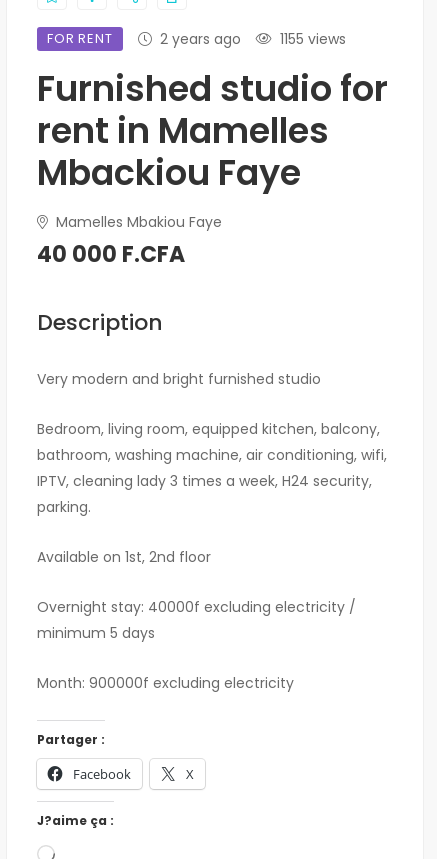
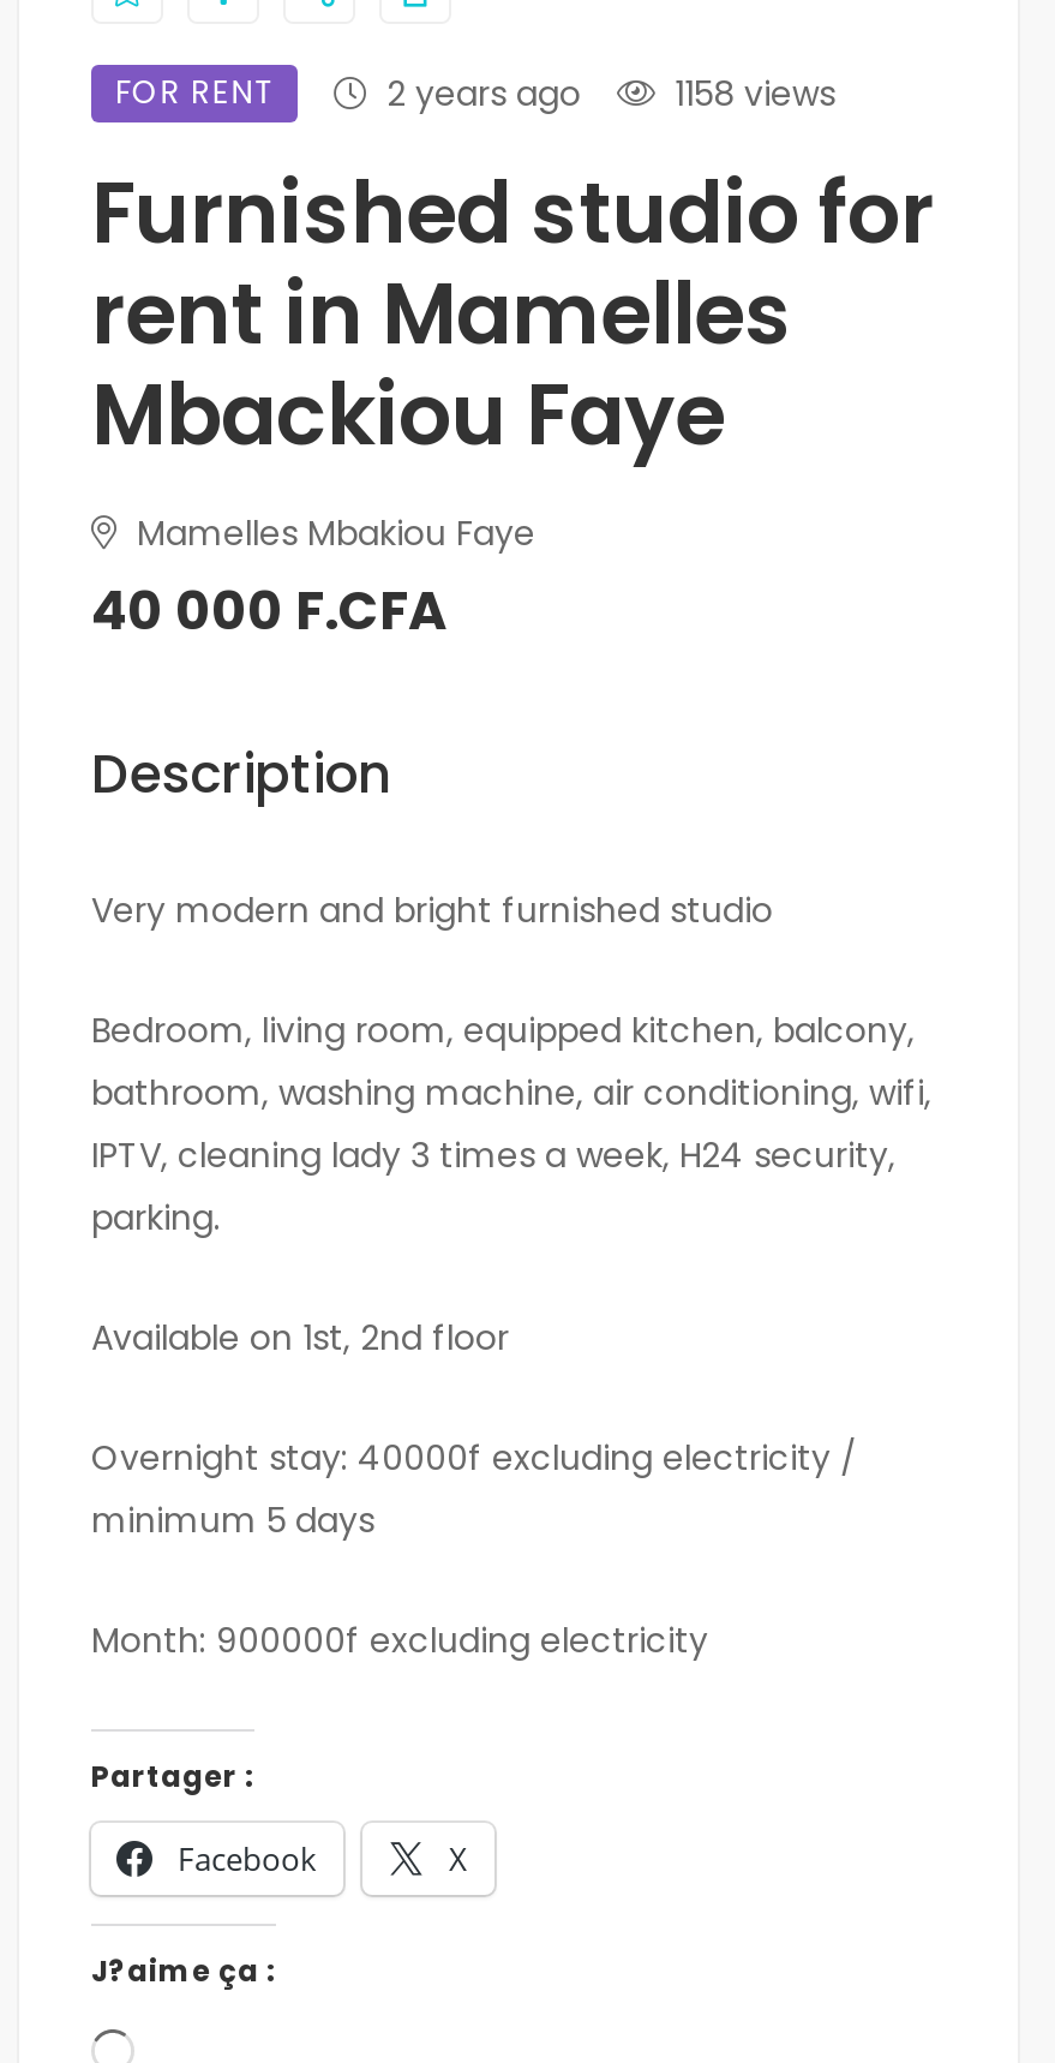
- 2 years ago 1155 views
+ 2 years ago 1158 views
